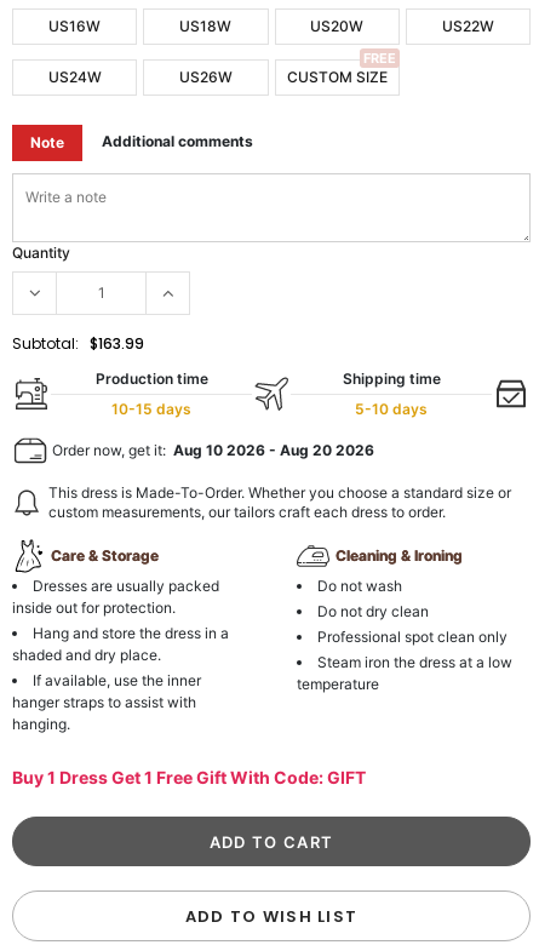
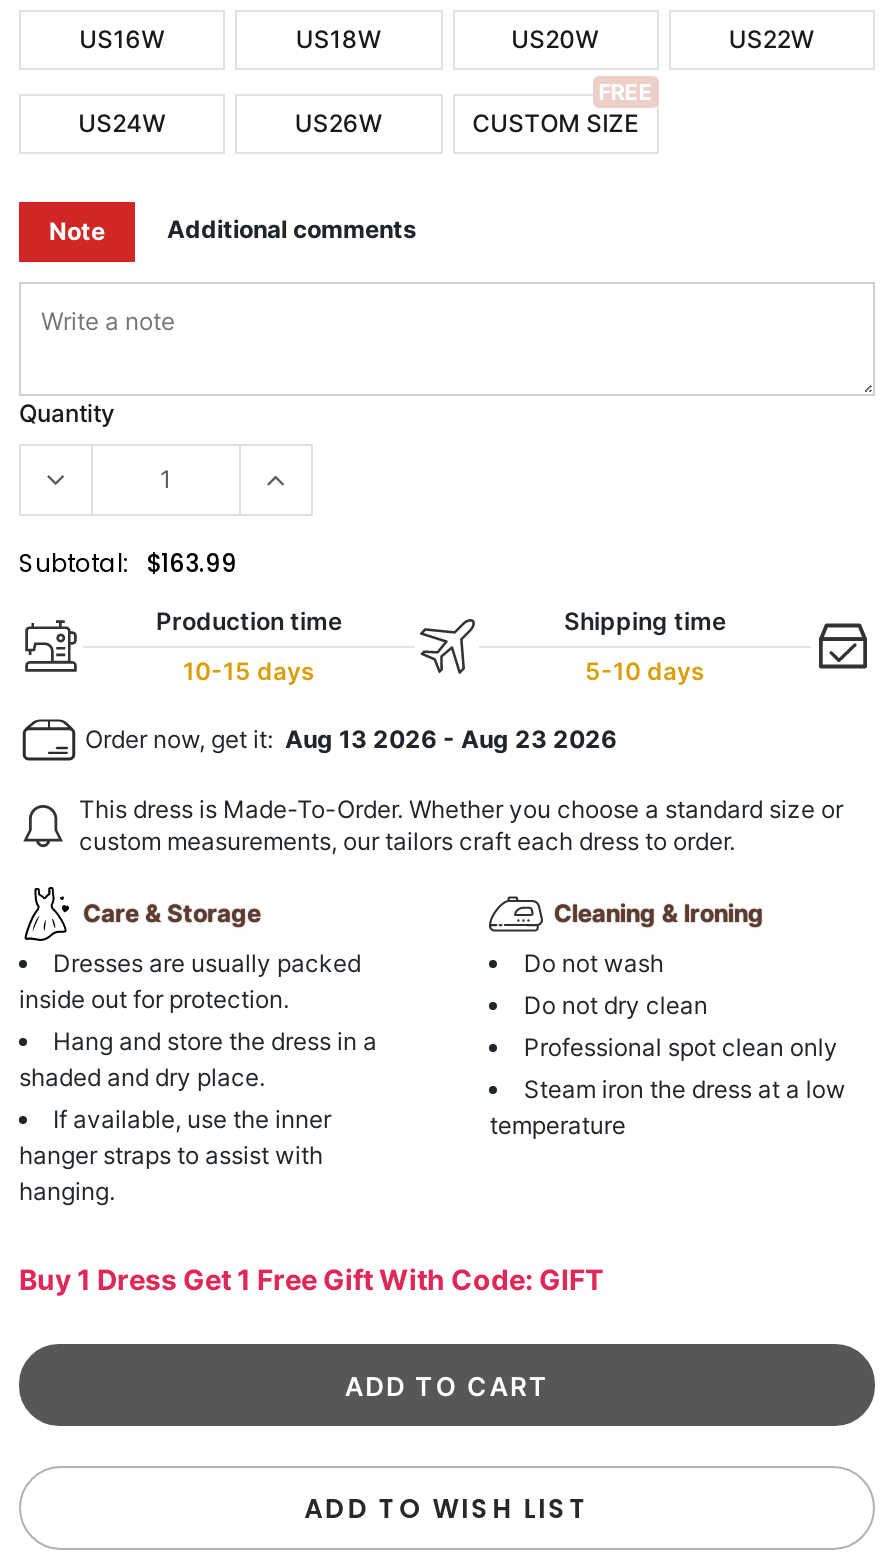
- Order now, get it: Aug 10 2026 - Aug 20 2026
+ Order now, get it: Aug 13 2026 - Aug 23 2026
